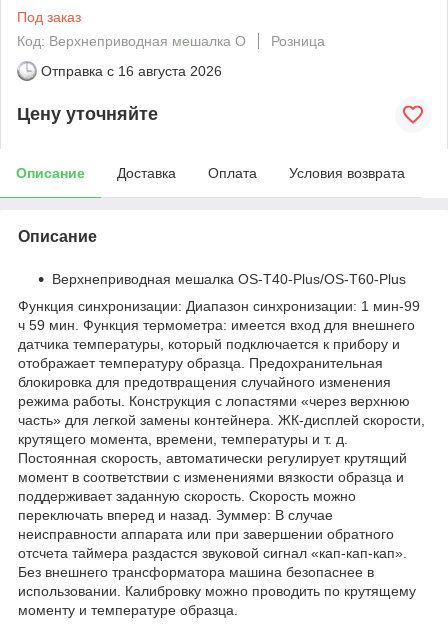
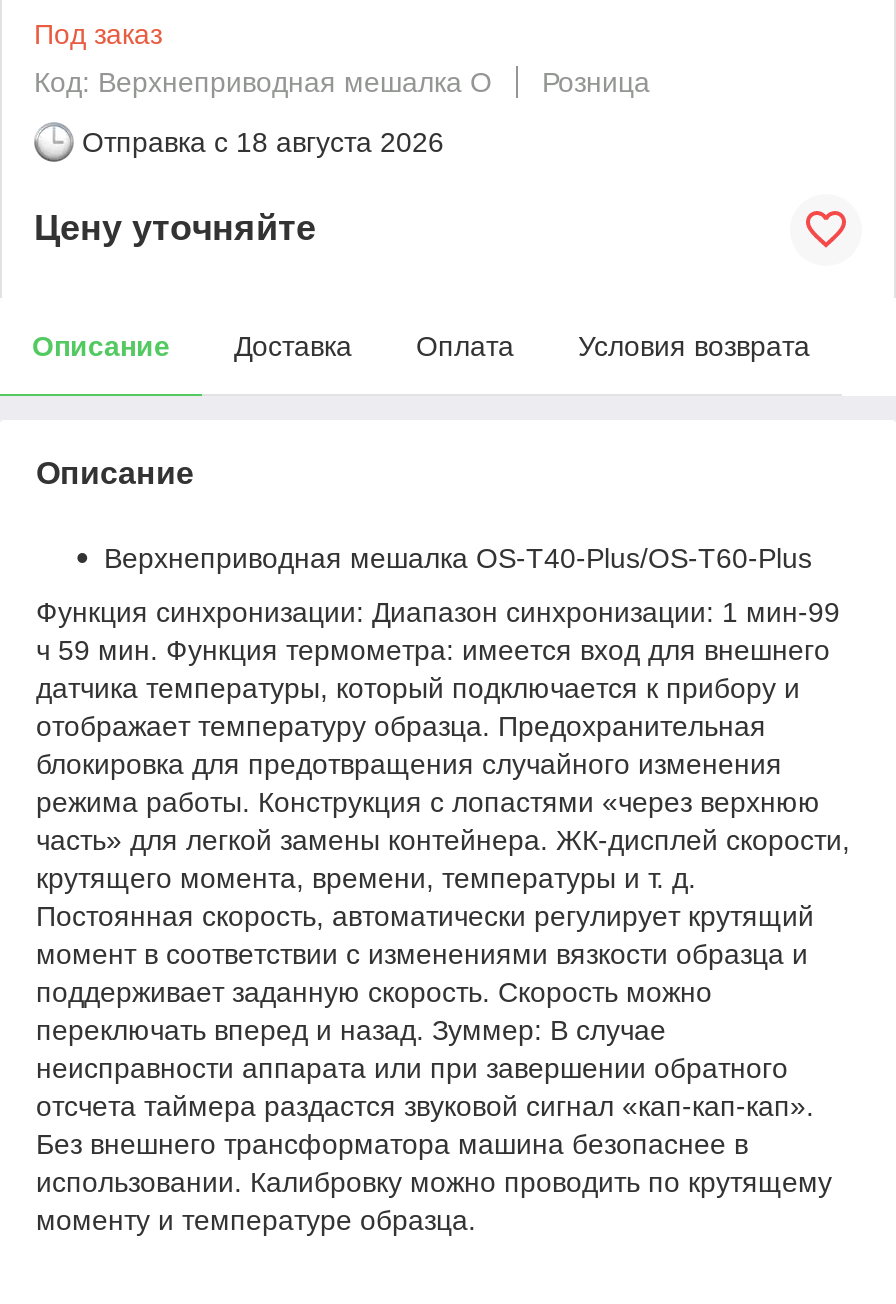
- Отправка с 16 августа 2026
+ Отправка с 18 августа 2026
